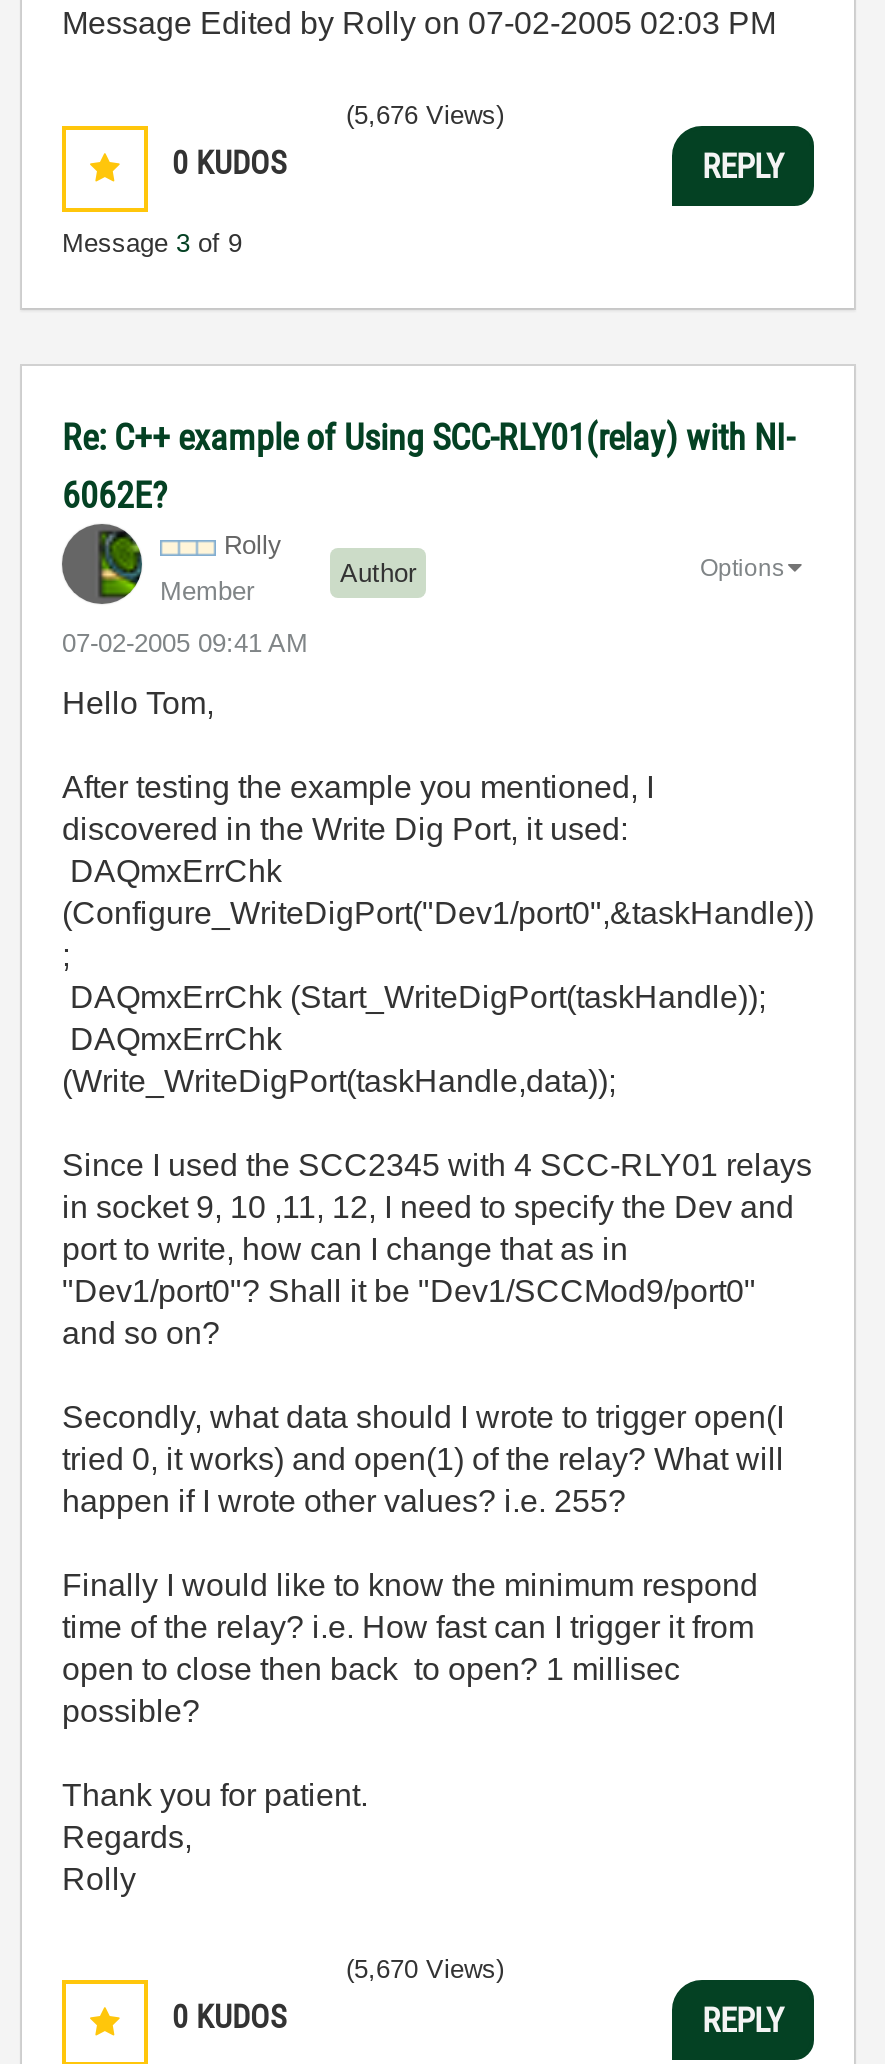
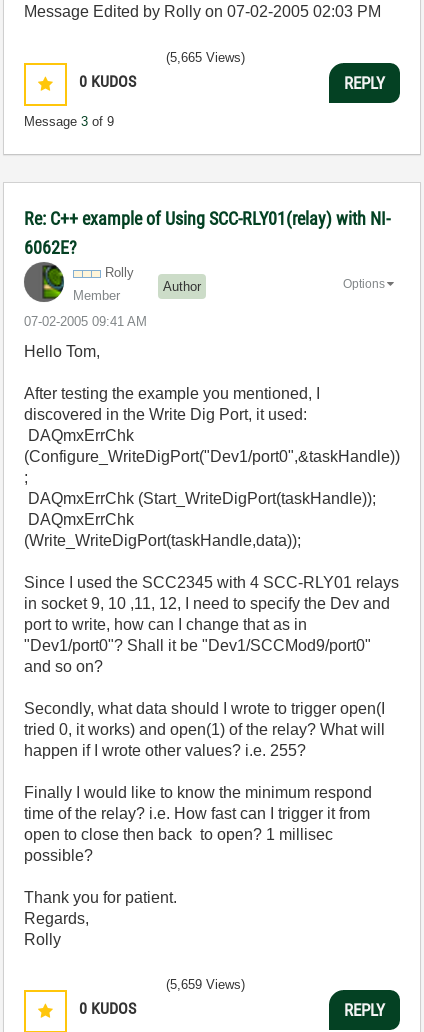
- (5,676 Views)
+ (5,665 Views)

- (5,670 Views)
+ (5,659 Views)
